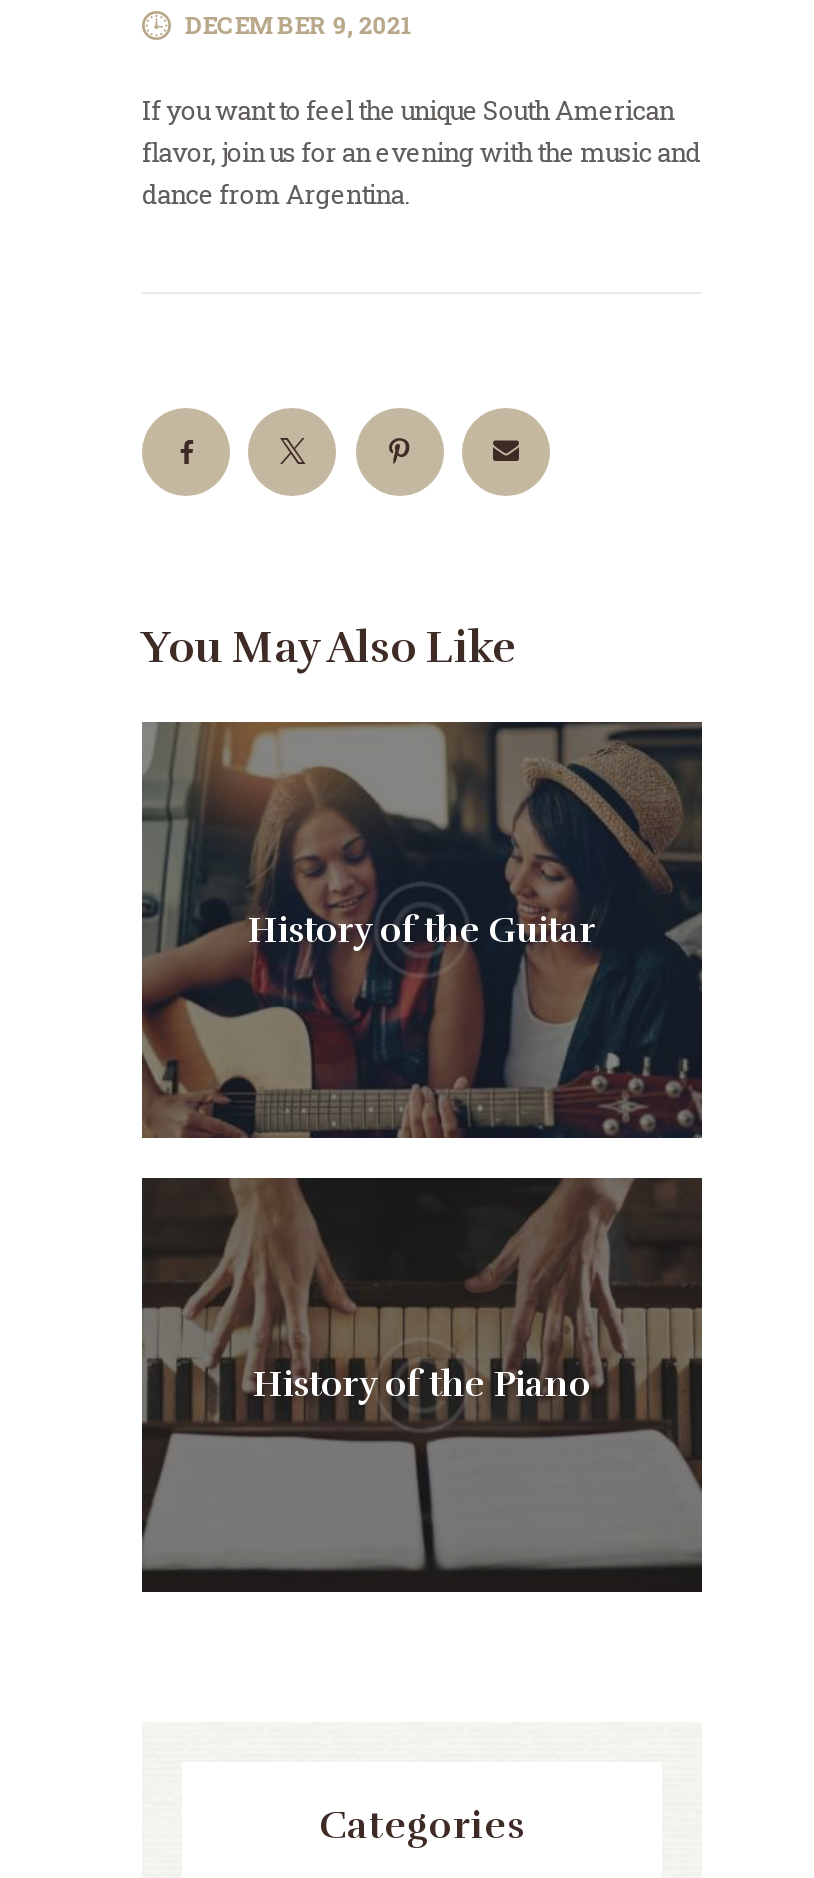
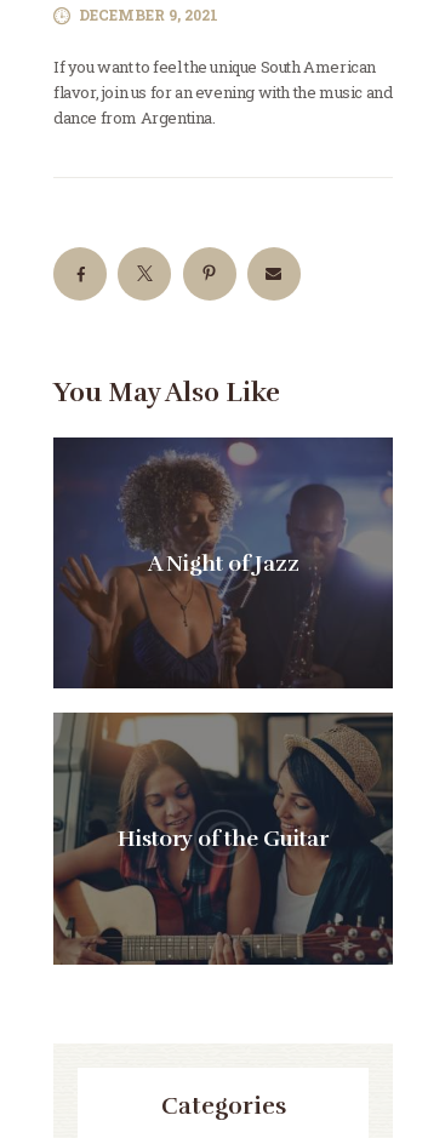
+ [image]
+ A Night of Jazz

moved down: [image] | History of the Guitar

- [image]
- History of the Piano
